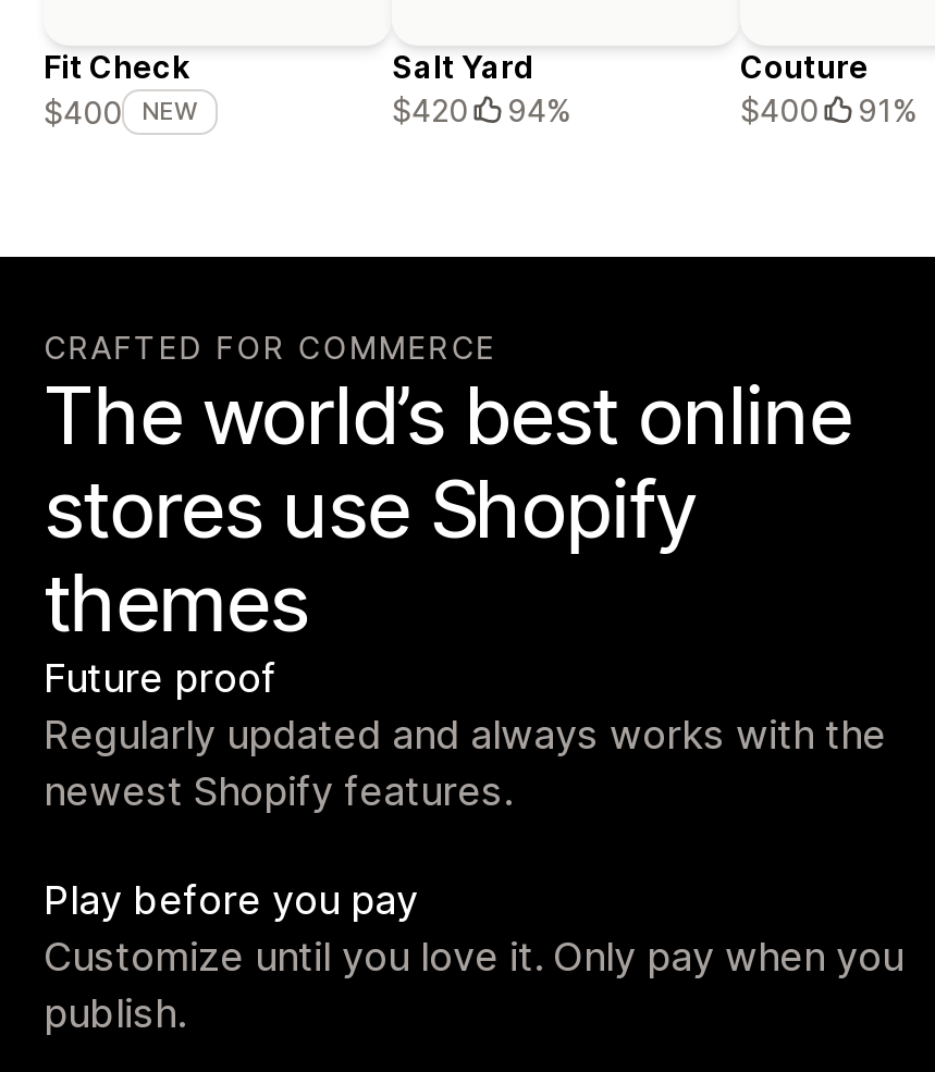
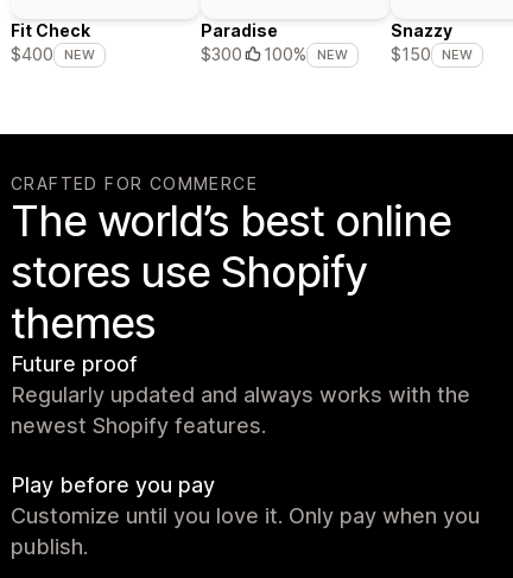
- Salt Yard
- $420
- 94%
+ Paradise
+ $300
+ 100%
+ NEW

- Couture
- $400
- 91%
+ Snazzy
+ $150
+ NEW
